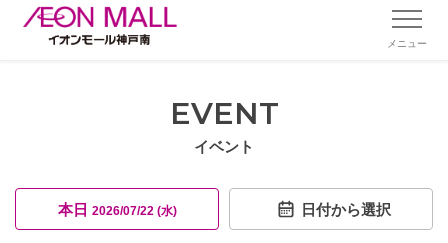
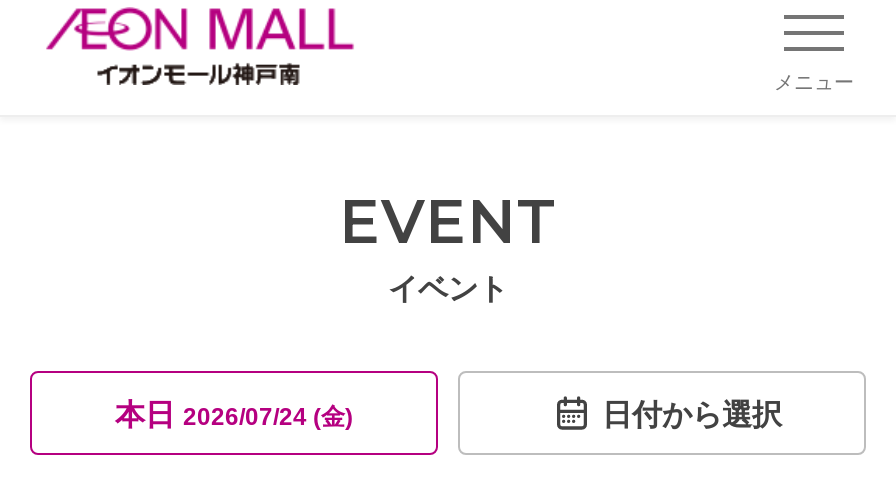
- 本日2026/07/22 (水)
+ 本日2026/07/24 (金)
